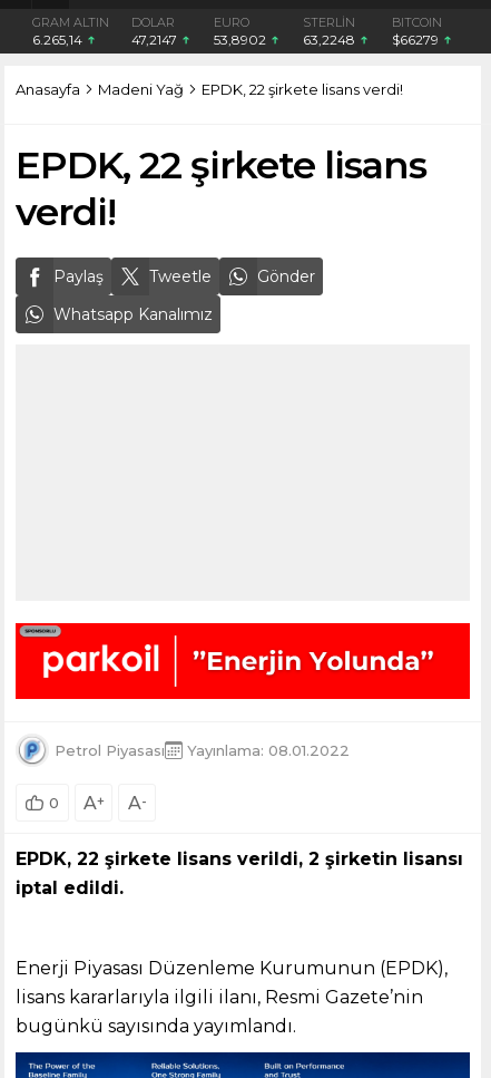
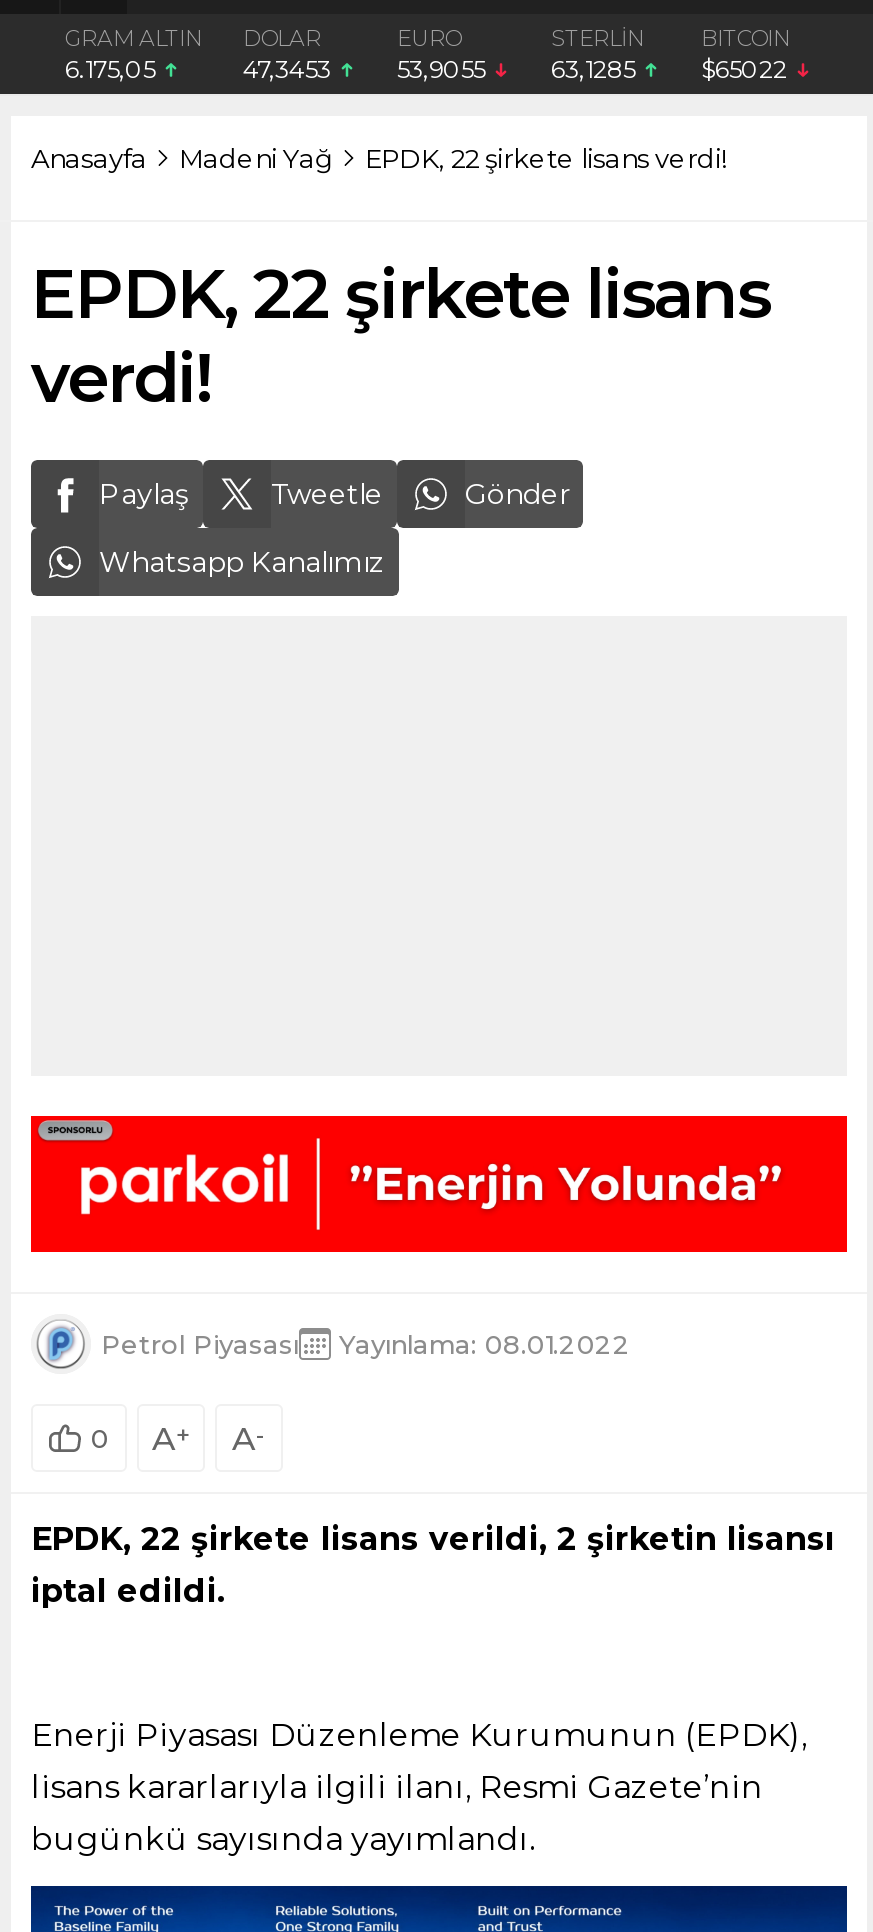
- 6.265,14
+ 6.175,05

- 47,2147
+ 47,3453

- 53,8902
+ 53,9055

- 63,2248
+ 63,1285

- $66279
+ $65022
